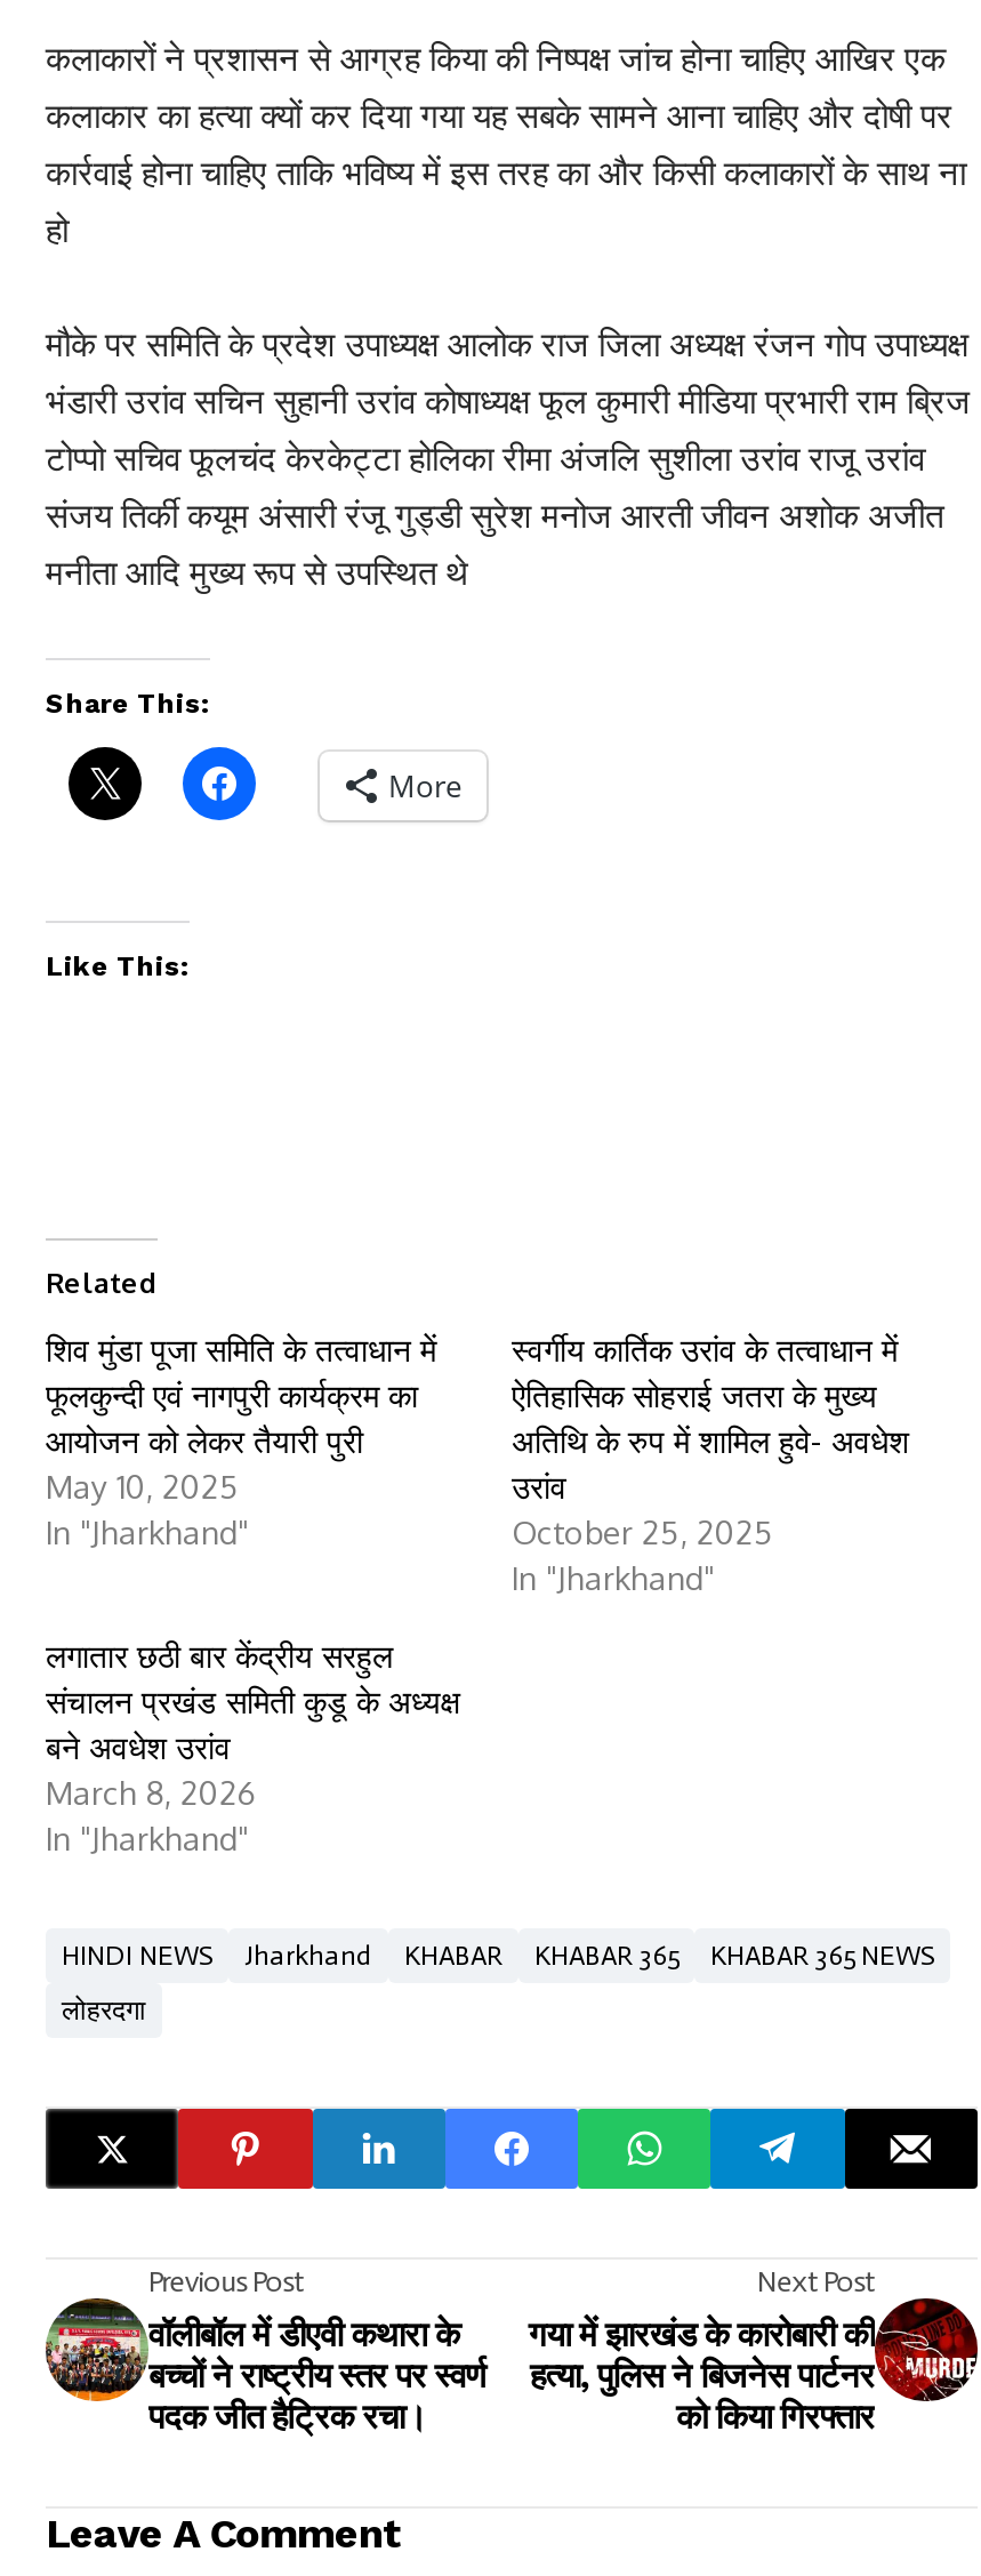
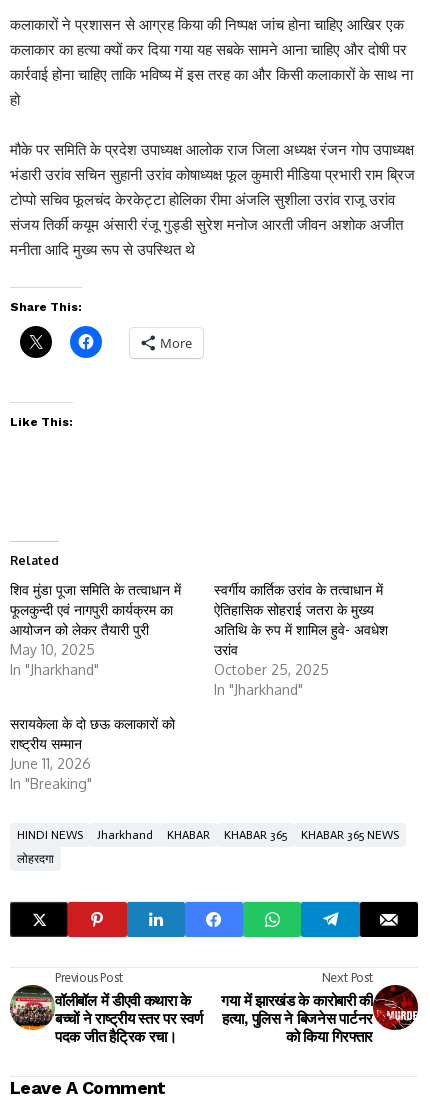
- लगातार छठी बार केंद्रीय सरहुल
- संचालन प्रखंड समिती कुडू के अध्यक्ष
- बने अवधेश उरांव
- March 8, 2026
- In "Jharkhand"
+ सरायकेला के दो छऊ कलाकारों को
+ राष्ट्रीय सम्मान
+ June 11, 2026
+ In "Breaking"
